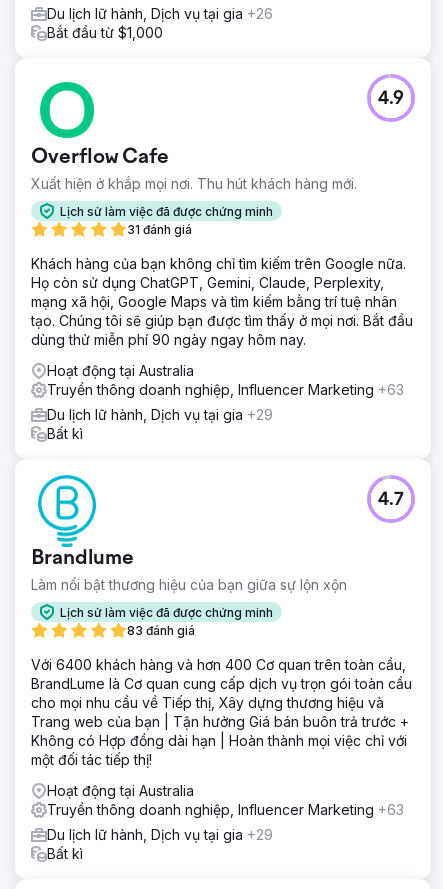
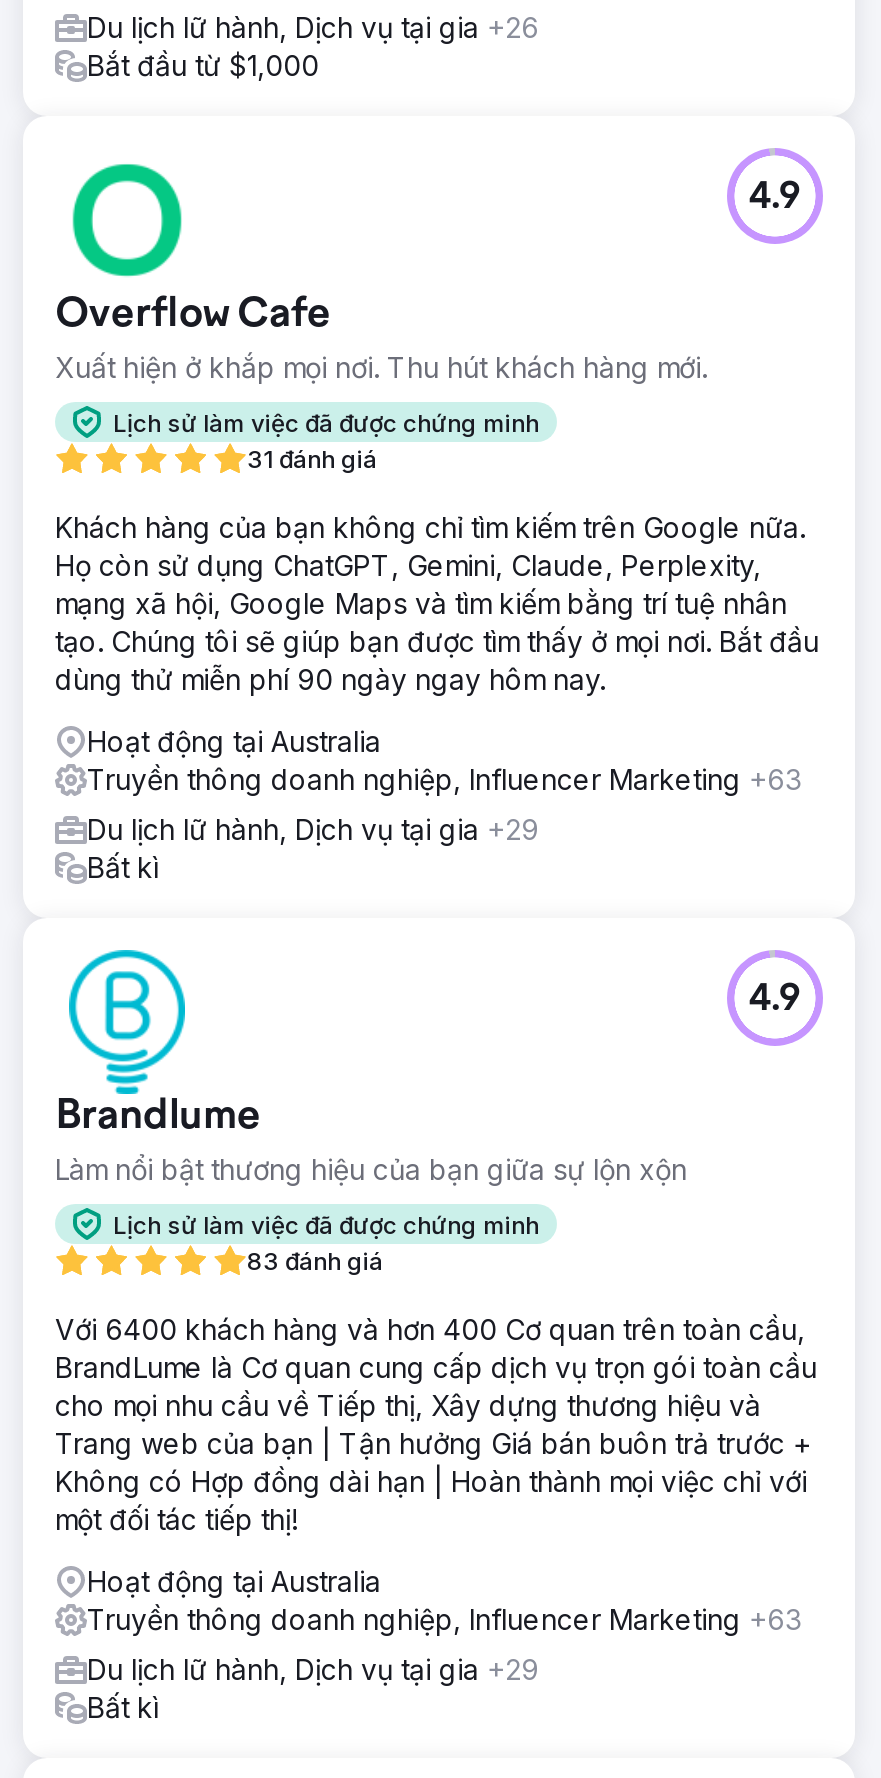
- 4.7
+ 4.9
